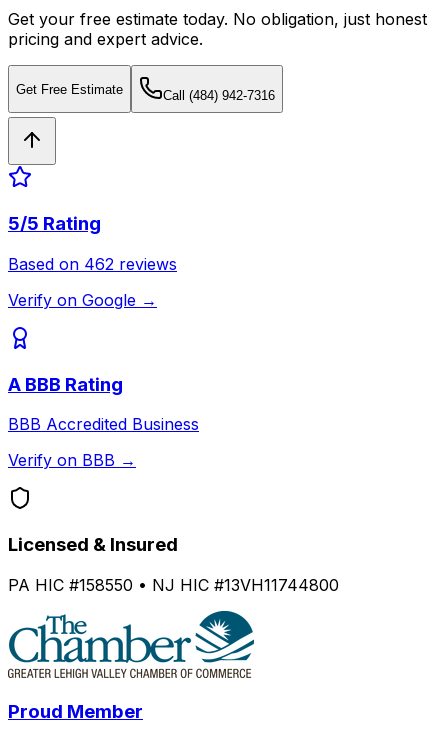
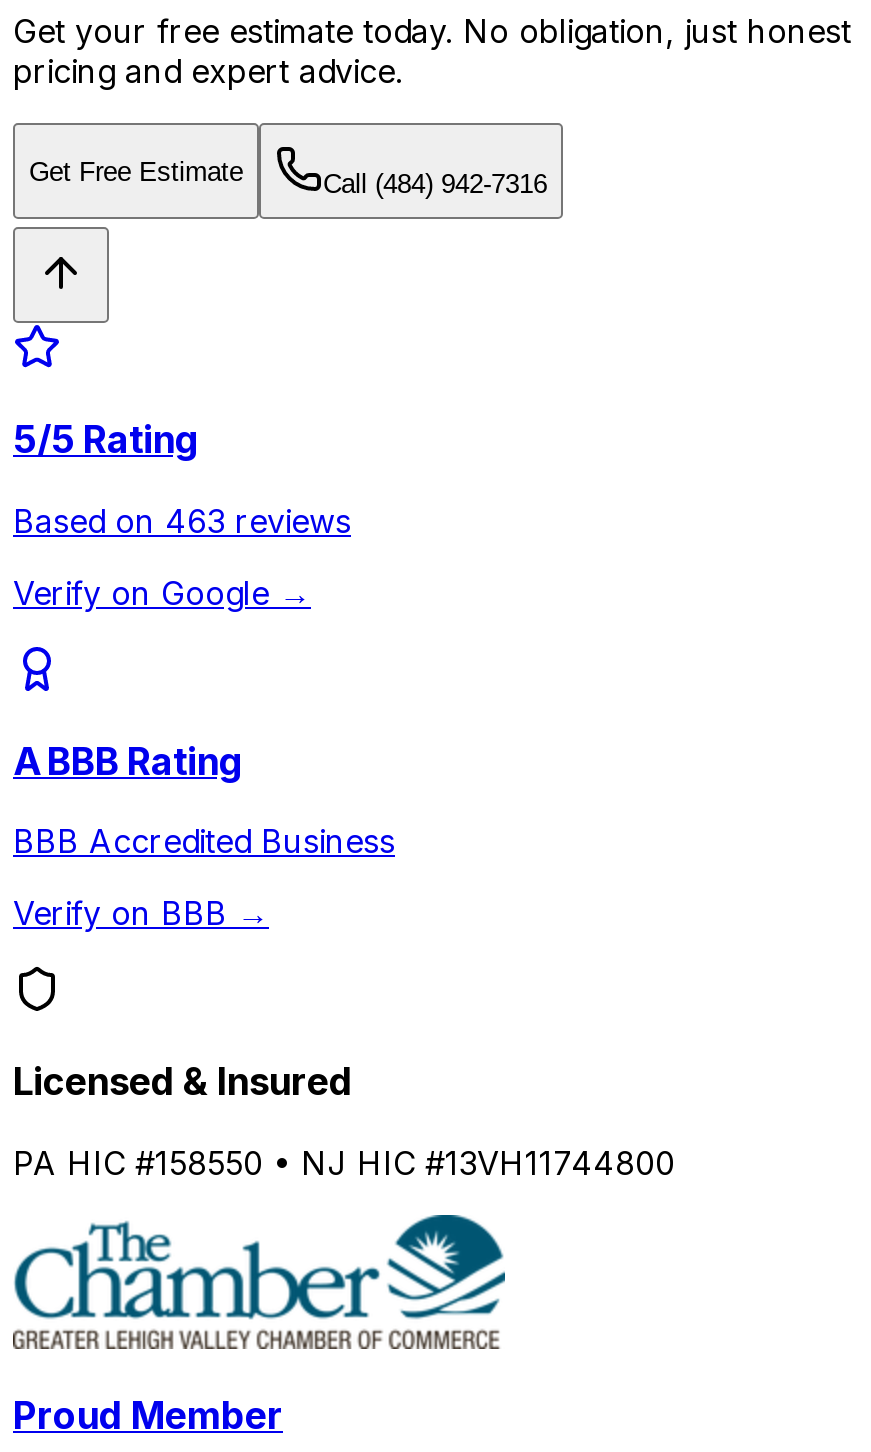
- Based on 462 reviews
+ Based on 463 reviews
